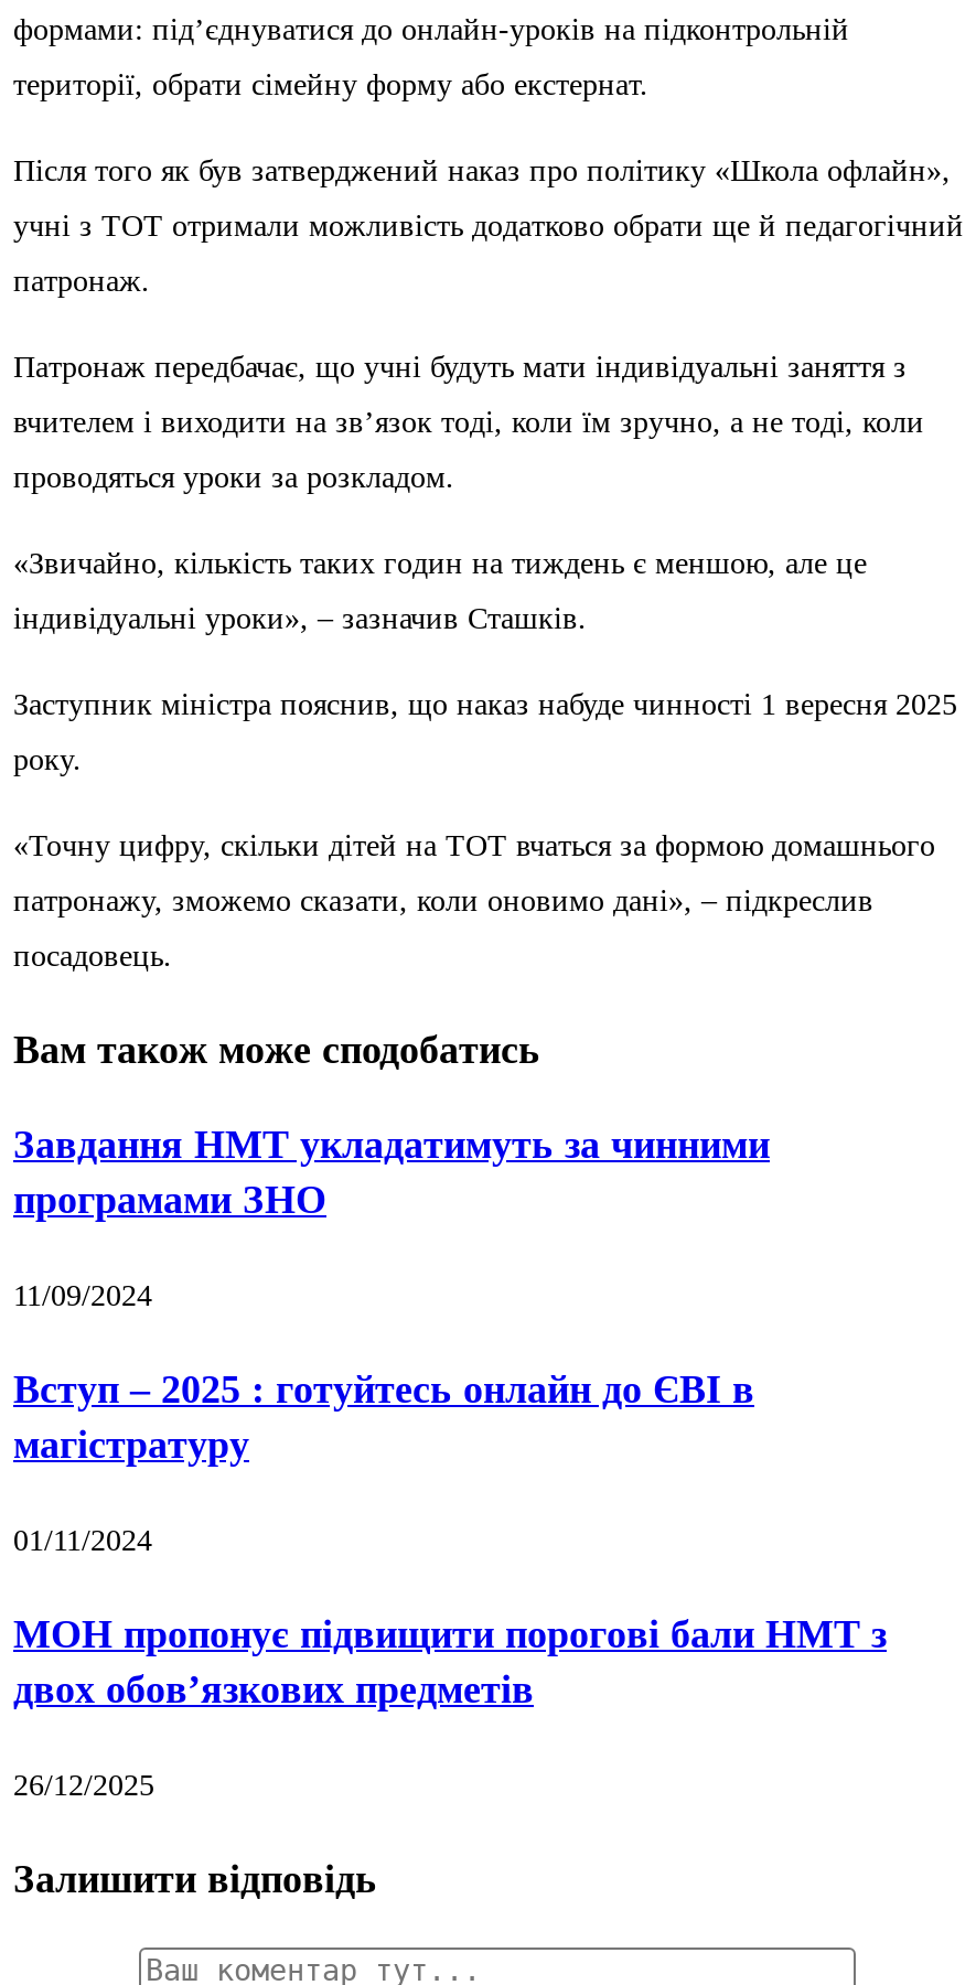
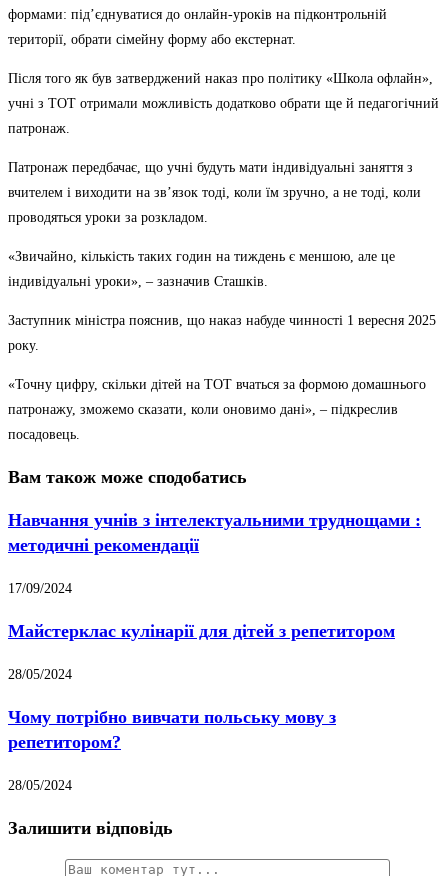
- Завдання НМТ укладатимуть за чинними
- програмами ЗНО
+ Навчання учнів з інтелектуальними труднощами :
+ методичні рекомендації

- 11/09/2024
+ 17/09/2024

- Вступ – 2025 : готуйтесь онлайн до ЄВІ в
- магістратуру
+ Майстерклас кулінарії для дітей з репетитором

- 01/11/2024
+ 28/05/2024

- МОН пропонує підвищити порогові бали НМТ з
- двох обов’язкових предметів
+ Чому потрібно вивчати польську мову з
+ репетитором?

- 26/12/2025
+ 28/05/2024
